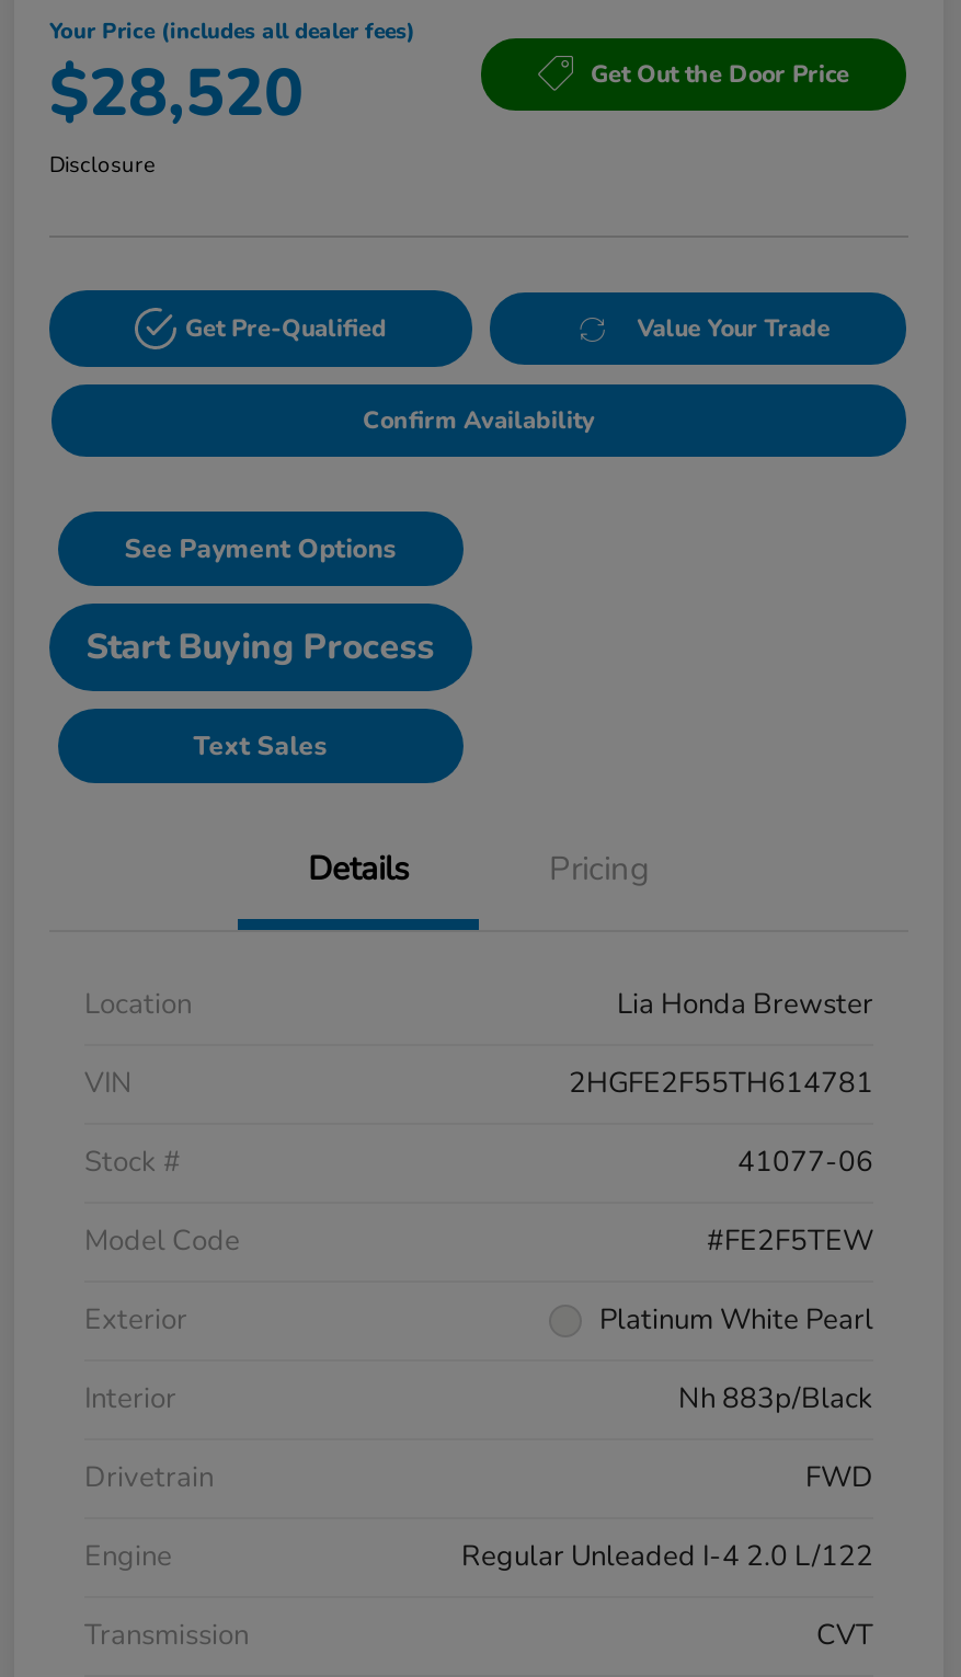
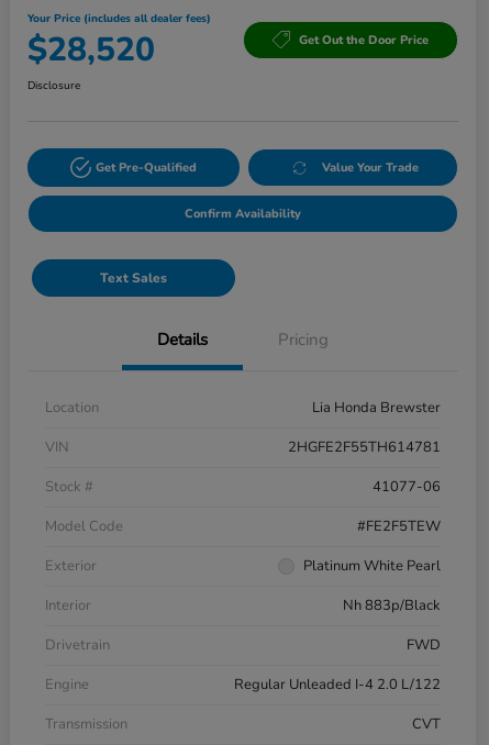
- See Payment Options
- Start Buying Process
